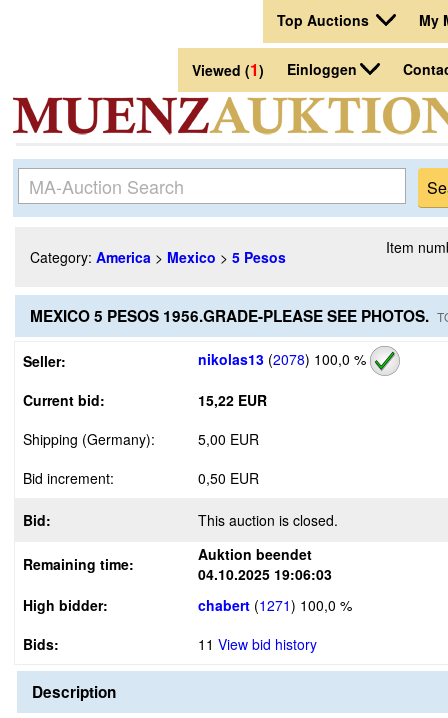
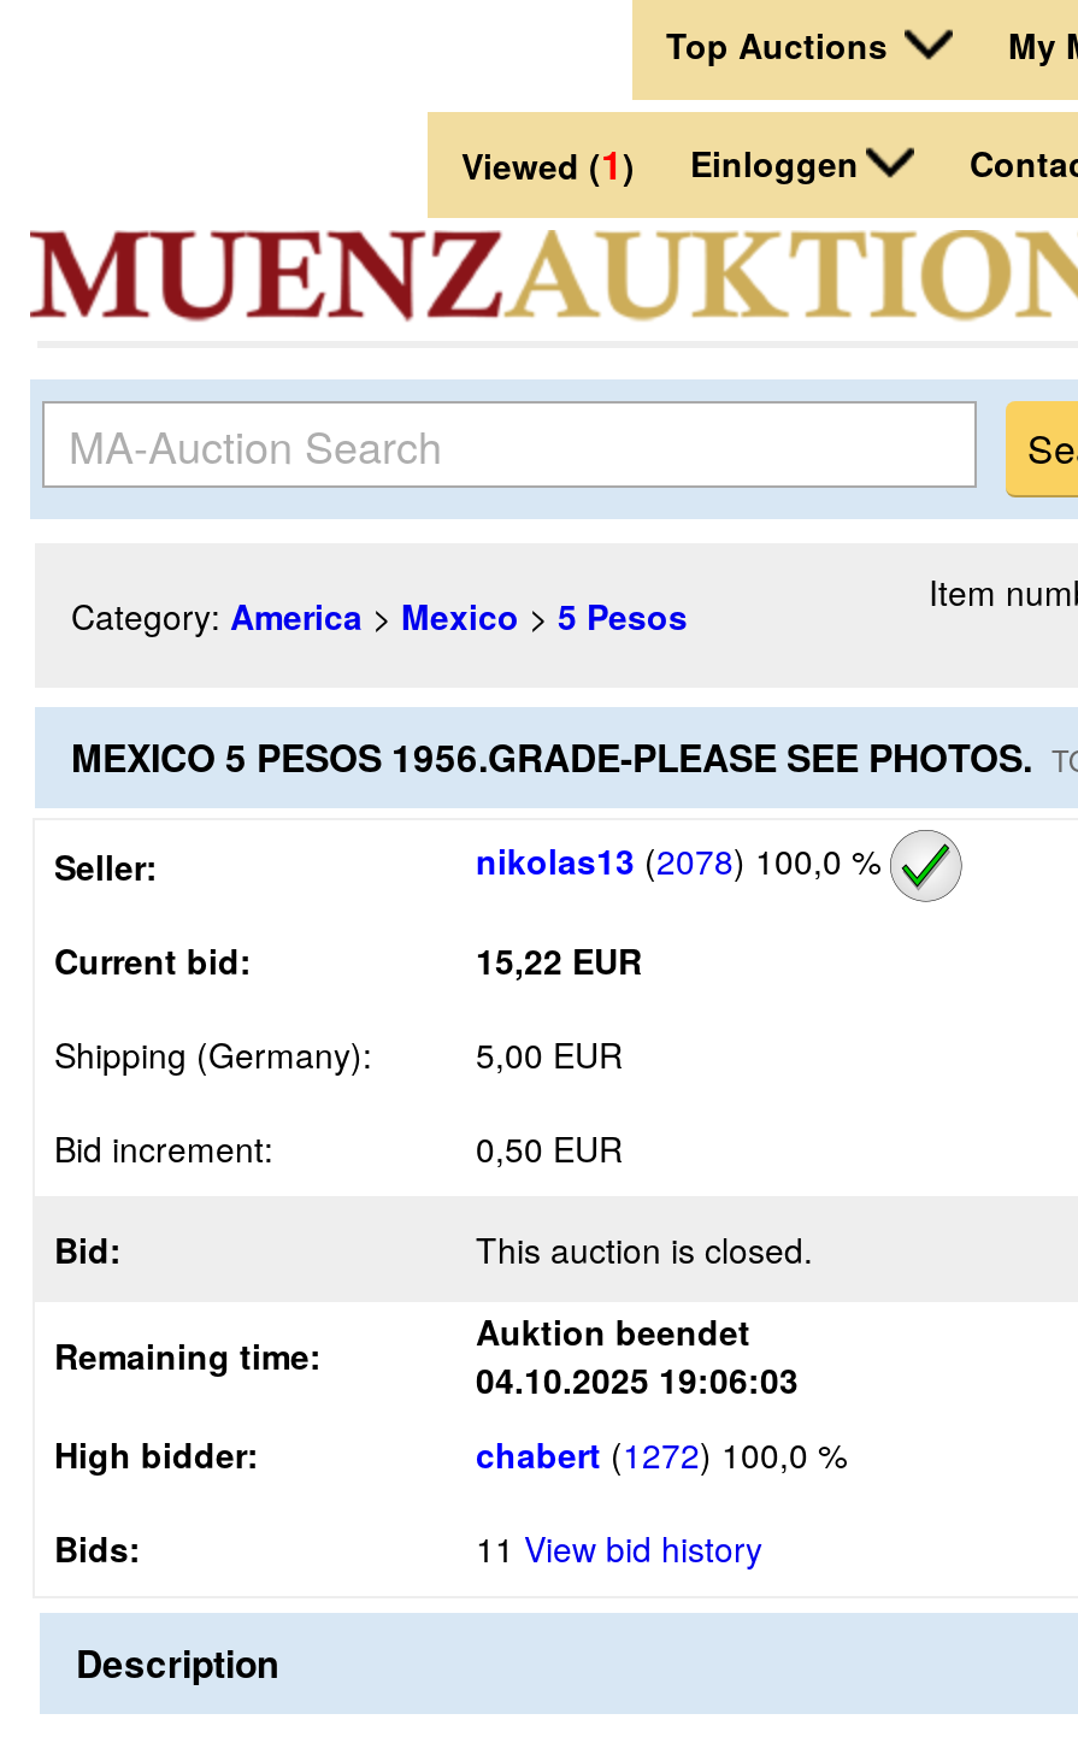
- chabert (1271) 100,0 %
+ chabert (1272) 100,0 %
